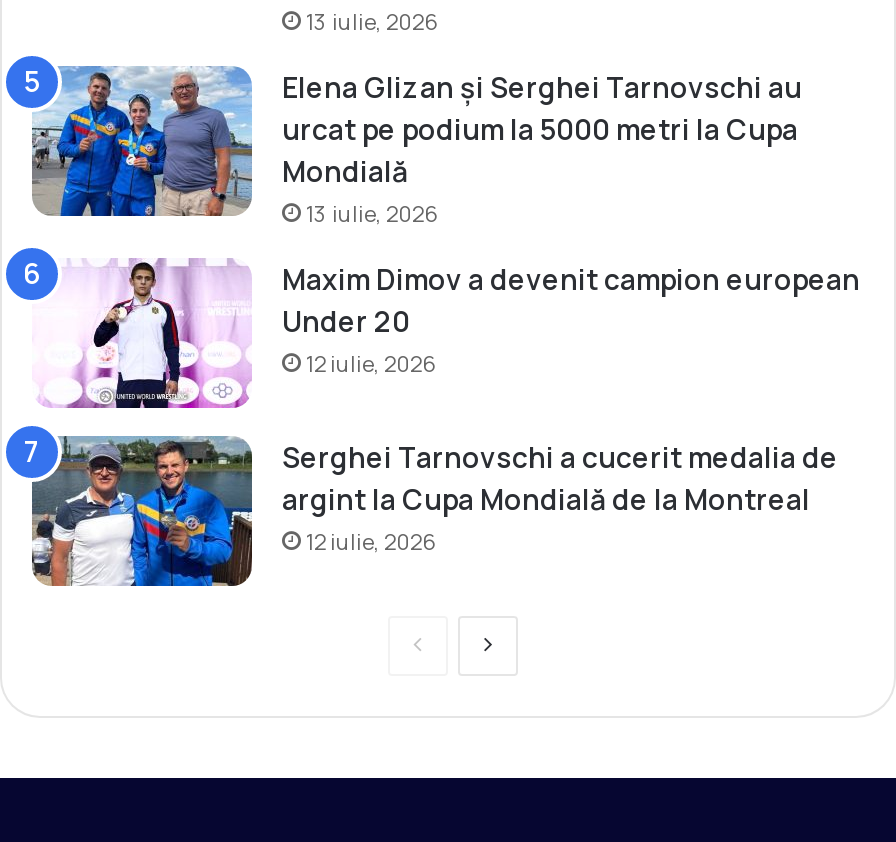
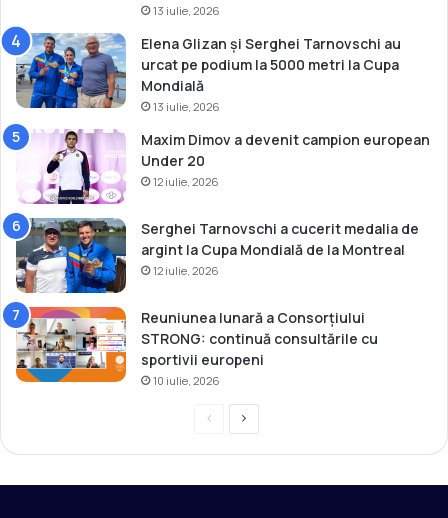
+ [image]
+ Reuniunea lunară a Consorțiului
+ STRONG: continuă consultările cu
+ sportivii europeni
+ 10 iulie, 2026
